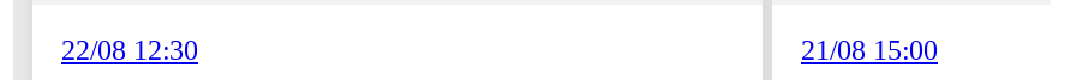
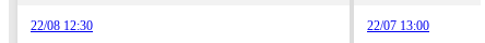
- 21/08 15:00
+ 22/07 13:00
